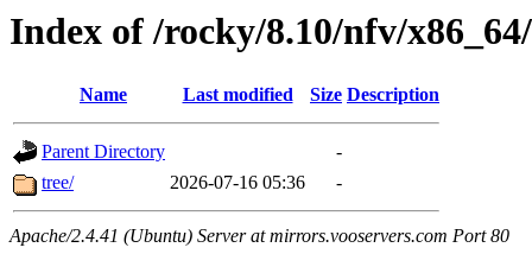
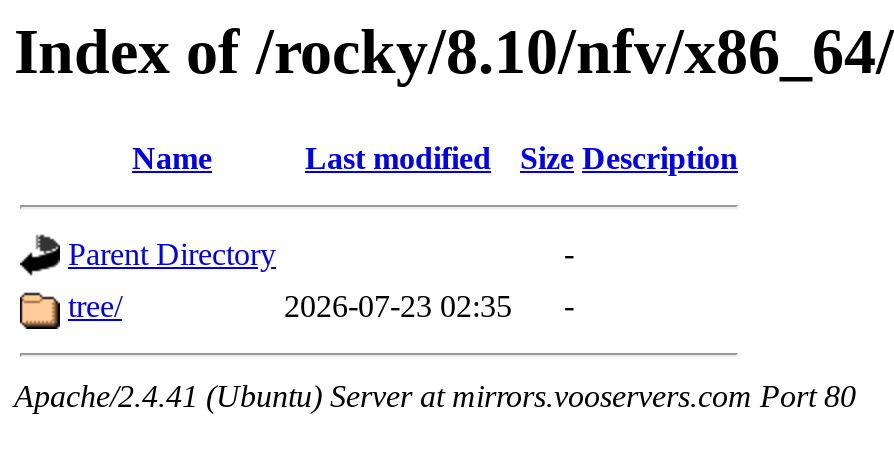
- 2026-07-16 05:36
+ 2026-07-23 02:35
